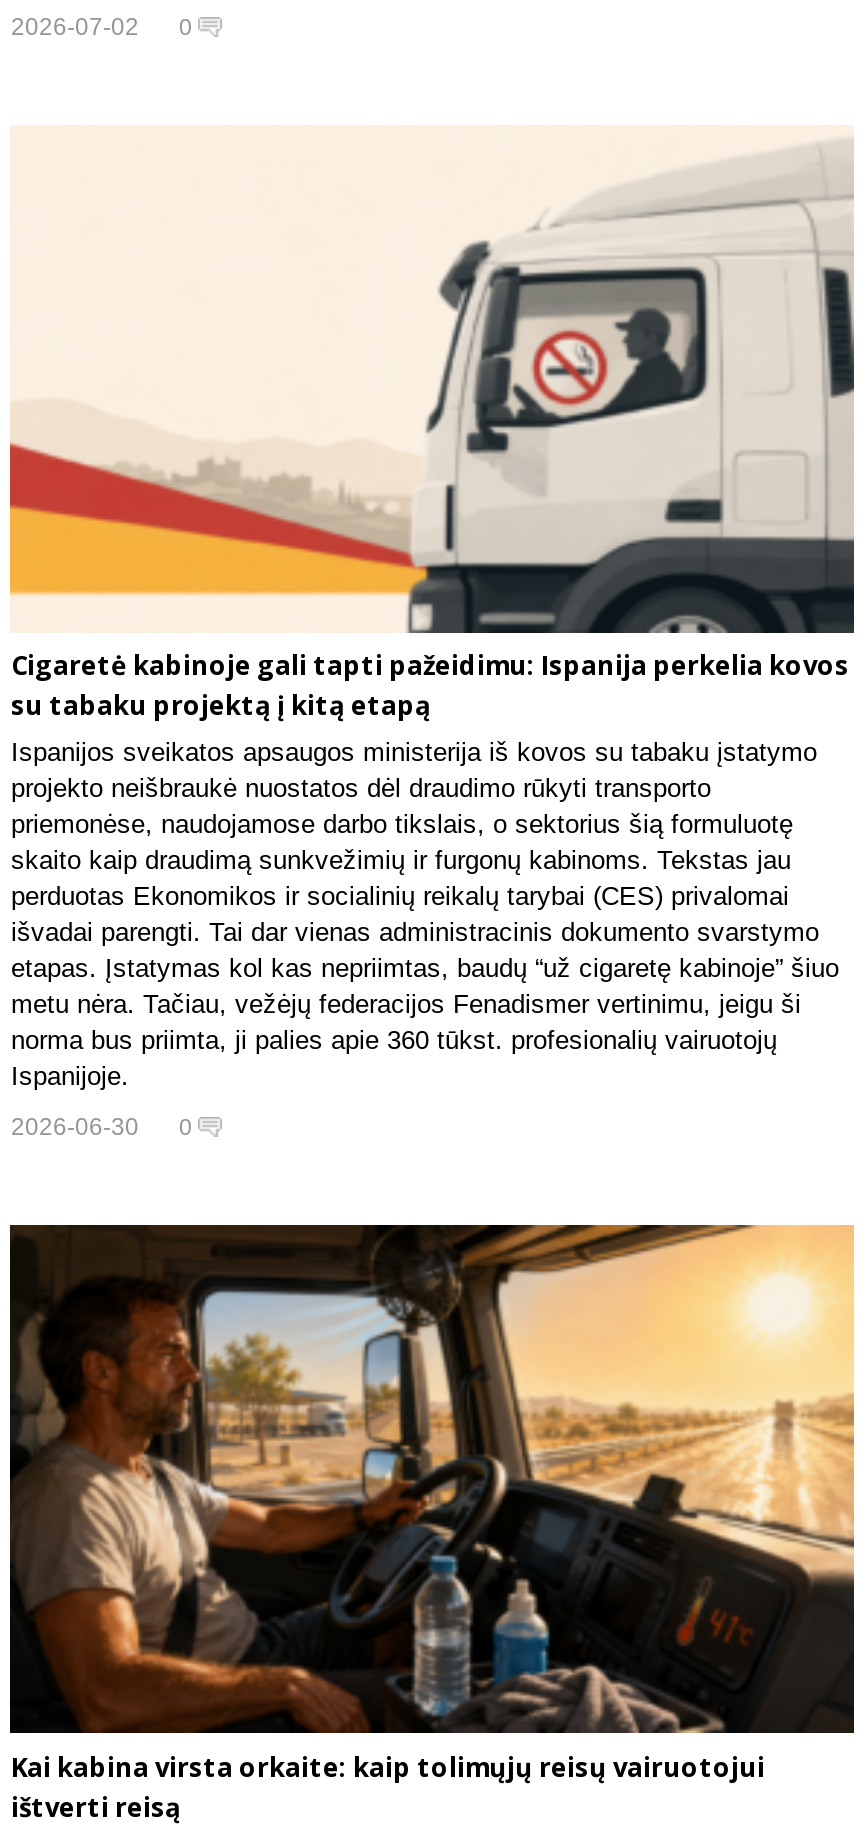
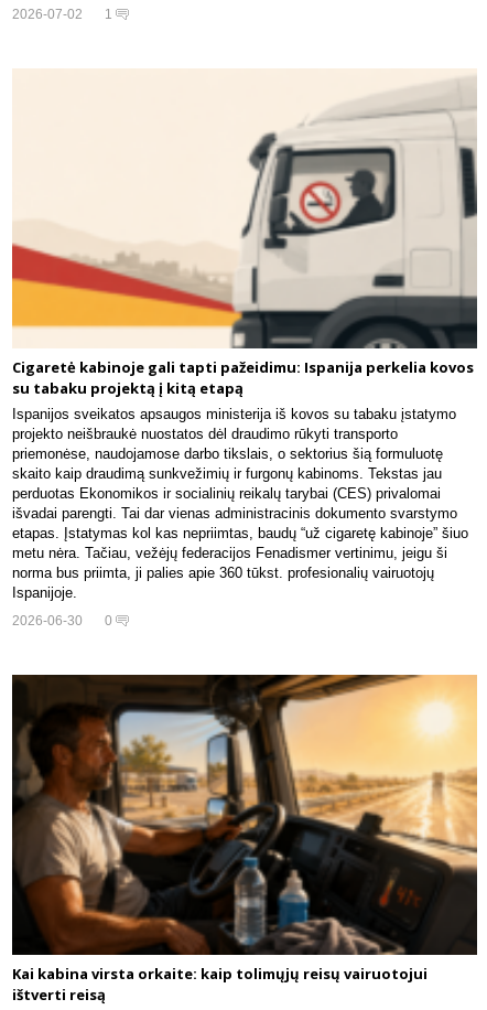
- 2026-07-02 0
+ 2026-07-02 1
